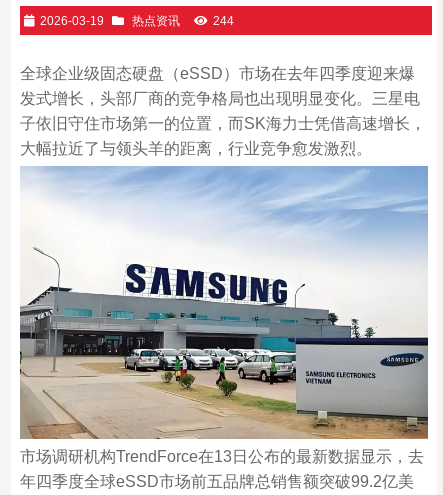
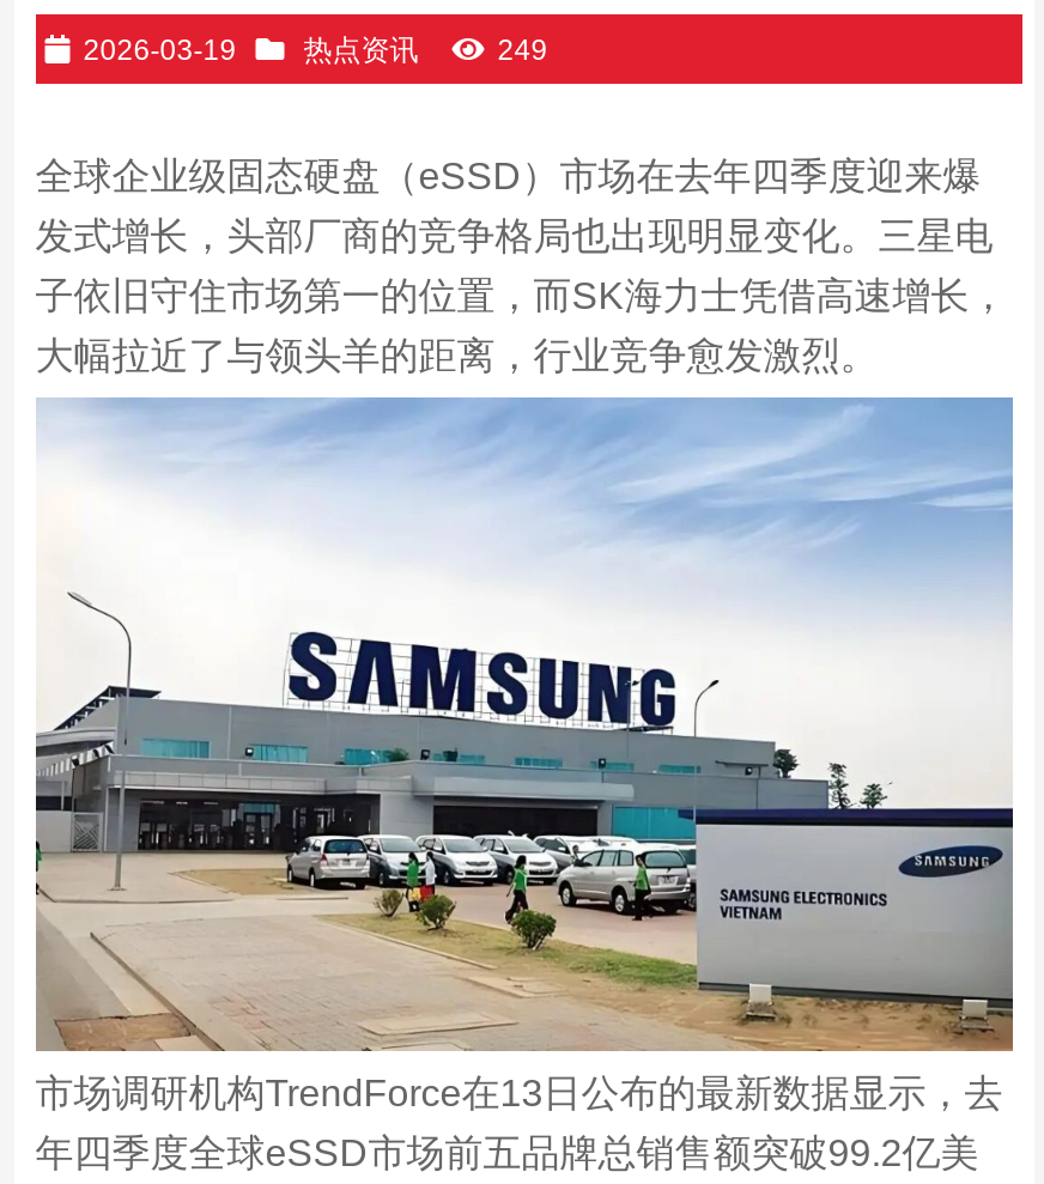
- 244
+ 249
